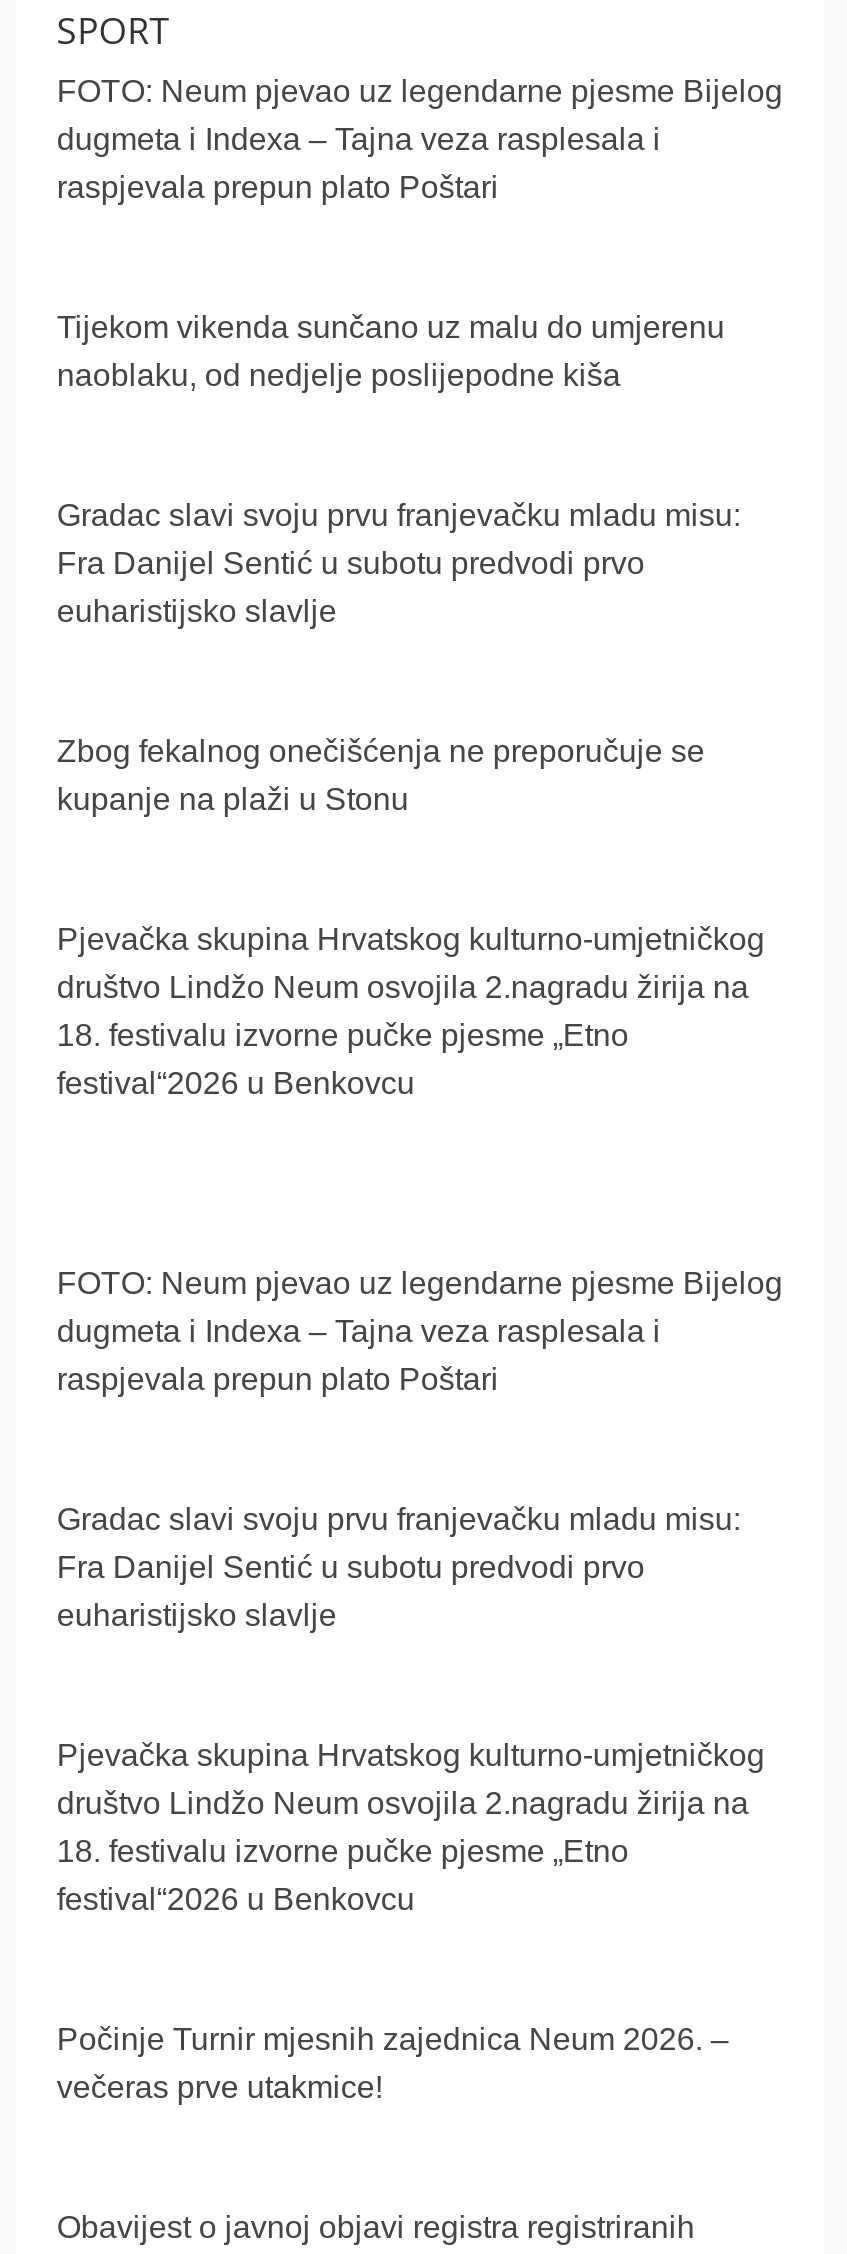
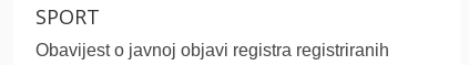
- FOTO: Neum pjevao uz legendarne pjesme Bijelog
- dugmeta i Indexa – Tajna veza rasplesala i
- raspjevala prepun plato Poštari

- Tijekom vikenda sunčano uz malu do umjerenu
- naoblaku, od nedjelje poslijepodne kiša

- Gradac slavi svoju prvu franjevačku mladu misu:
- Fra Danijel Sentić u subotu predvodi prvo
- euharistijsko slavlje

- Zbog fekalnog onečišćenja ne preporučuje se
- kupanje na plaži u Stonu

- Pjevačka skupina Hrvatskog kulturno-umjetničkog
- društvo Lindžo Neum osvojila 2.nagradu žirija na
- 18. festivalu izvorne pučke pjesme „Etno
- festival“2026 u Benkovcu

- FOTO: Neum pjevao uz legendarne pjesme Bijelog
- dugmeta i Indexa – Tajna veza rasplesala i
- raspjevala prepun plato Poštari

- Gradac slavi svoju prvu franjevačku mladu misu:
- Fra Danijel Sentić u subotu predvodi prvo
- euharistijsko slavlje

- Pjevačka skupina Hrvatskog kulturno-umjetničkog
- društvo Lindžo Neum osvojila 2.nagradu žirija na
- 18. festivalu izvorne pučke pjesme „Etno
- festival“2026 u Benkovcu

- Počinje Turnir mjesnih zajednica Neum 2026. –
- večeras prve utakmice!
